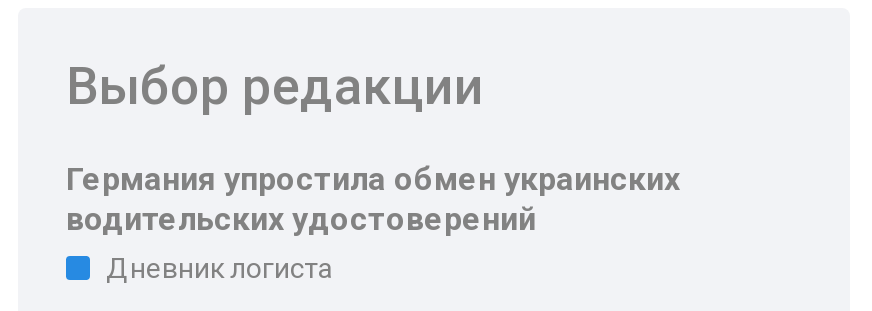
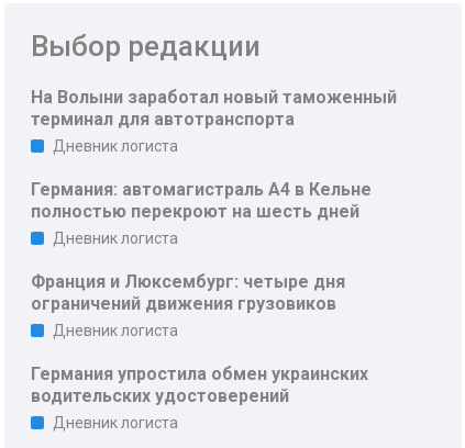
+ На Волыни заработал новый таможенный
+ терминал для автотранспорта
+ Дневник логиста
+ Германия: автомагистраль A4 в Кельне
+ полностью перекроют на шесть дней
+ Дневник логиста
+ Франция и Люксембург: четыре дня
+ ограничений движения грузовиков
+ Дневник логиста
